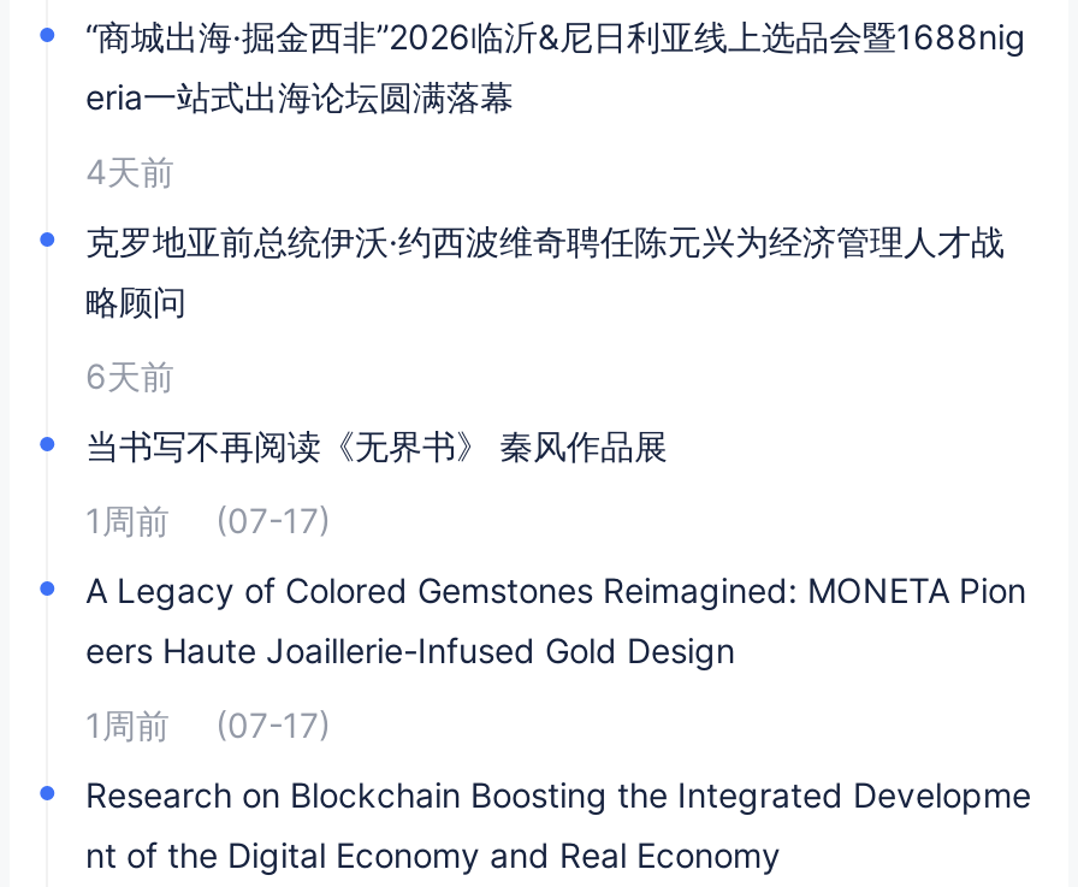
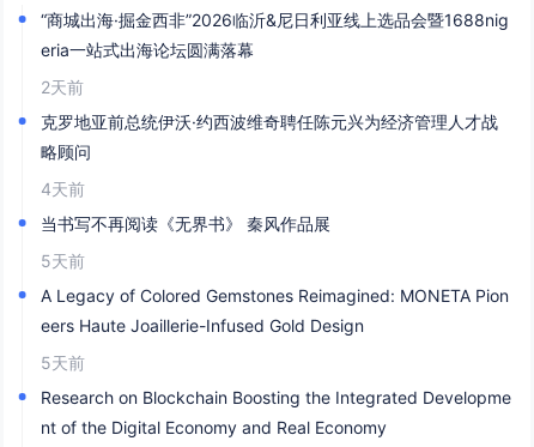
- 4天前
+ 2天前

- 6天前
+ 4天前

- 1周前
- (07-17)
+ 5天前

- 1周前
- (07-17)
+ 5天前
